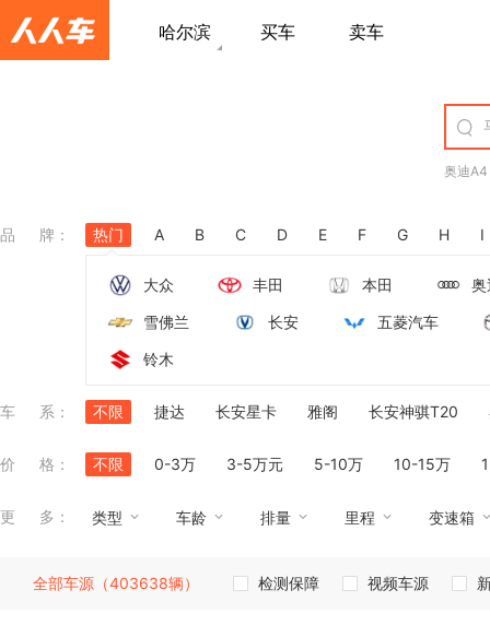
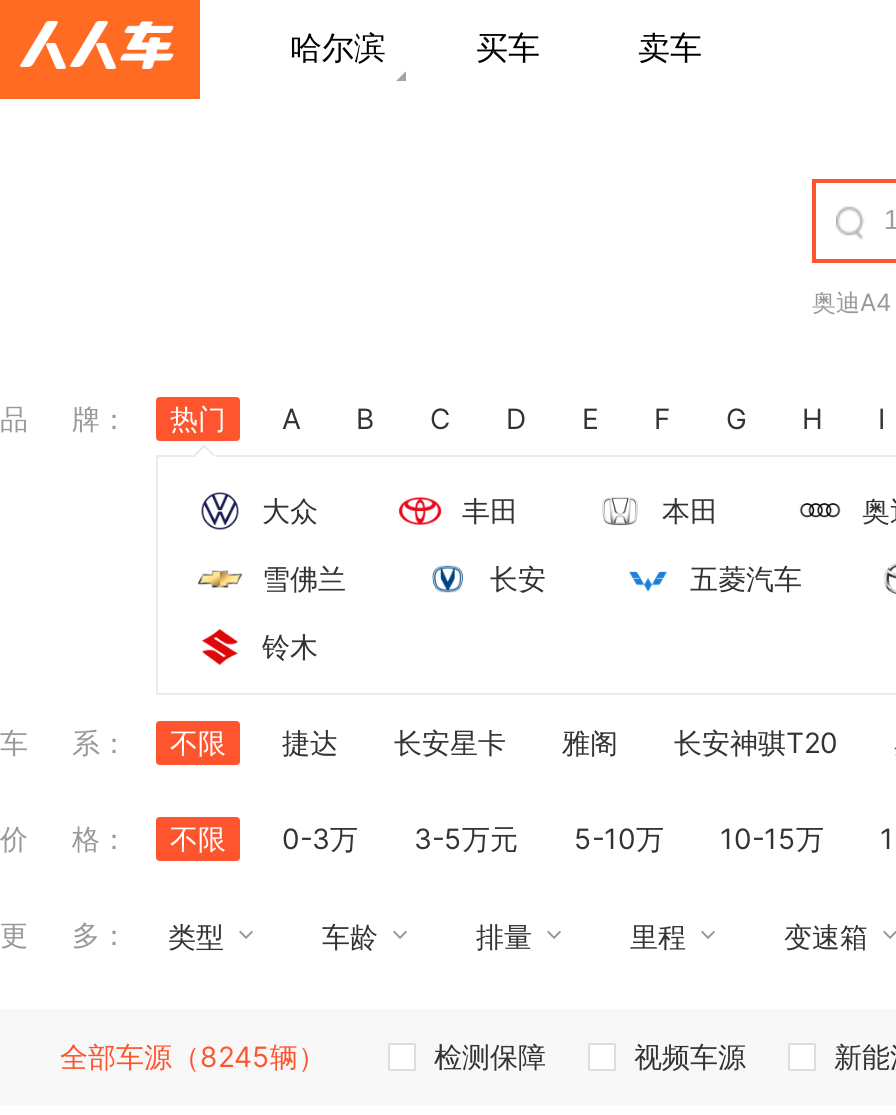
- 全部车源（403638辆）
+ 全部车源（8245辆）
